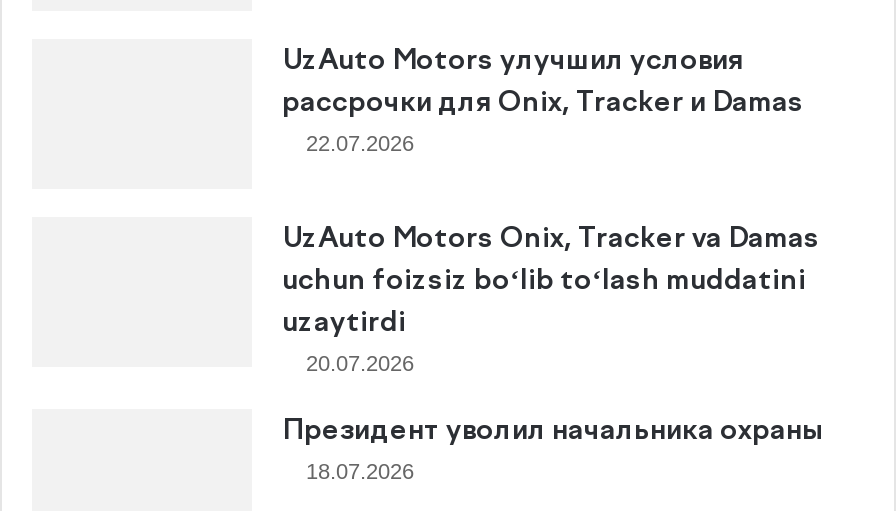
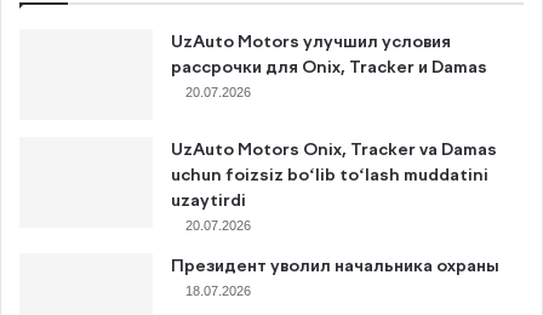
- 22.07.2026
+ 20.07.2026
